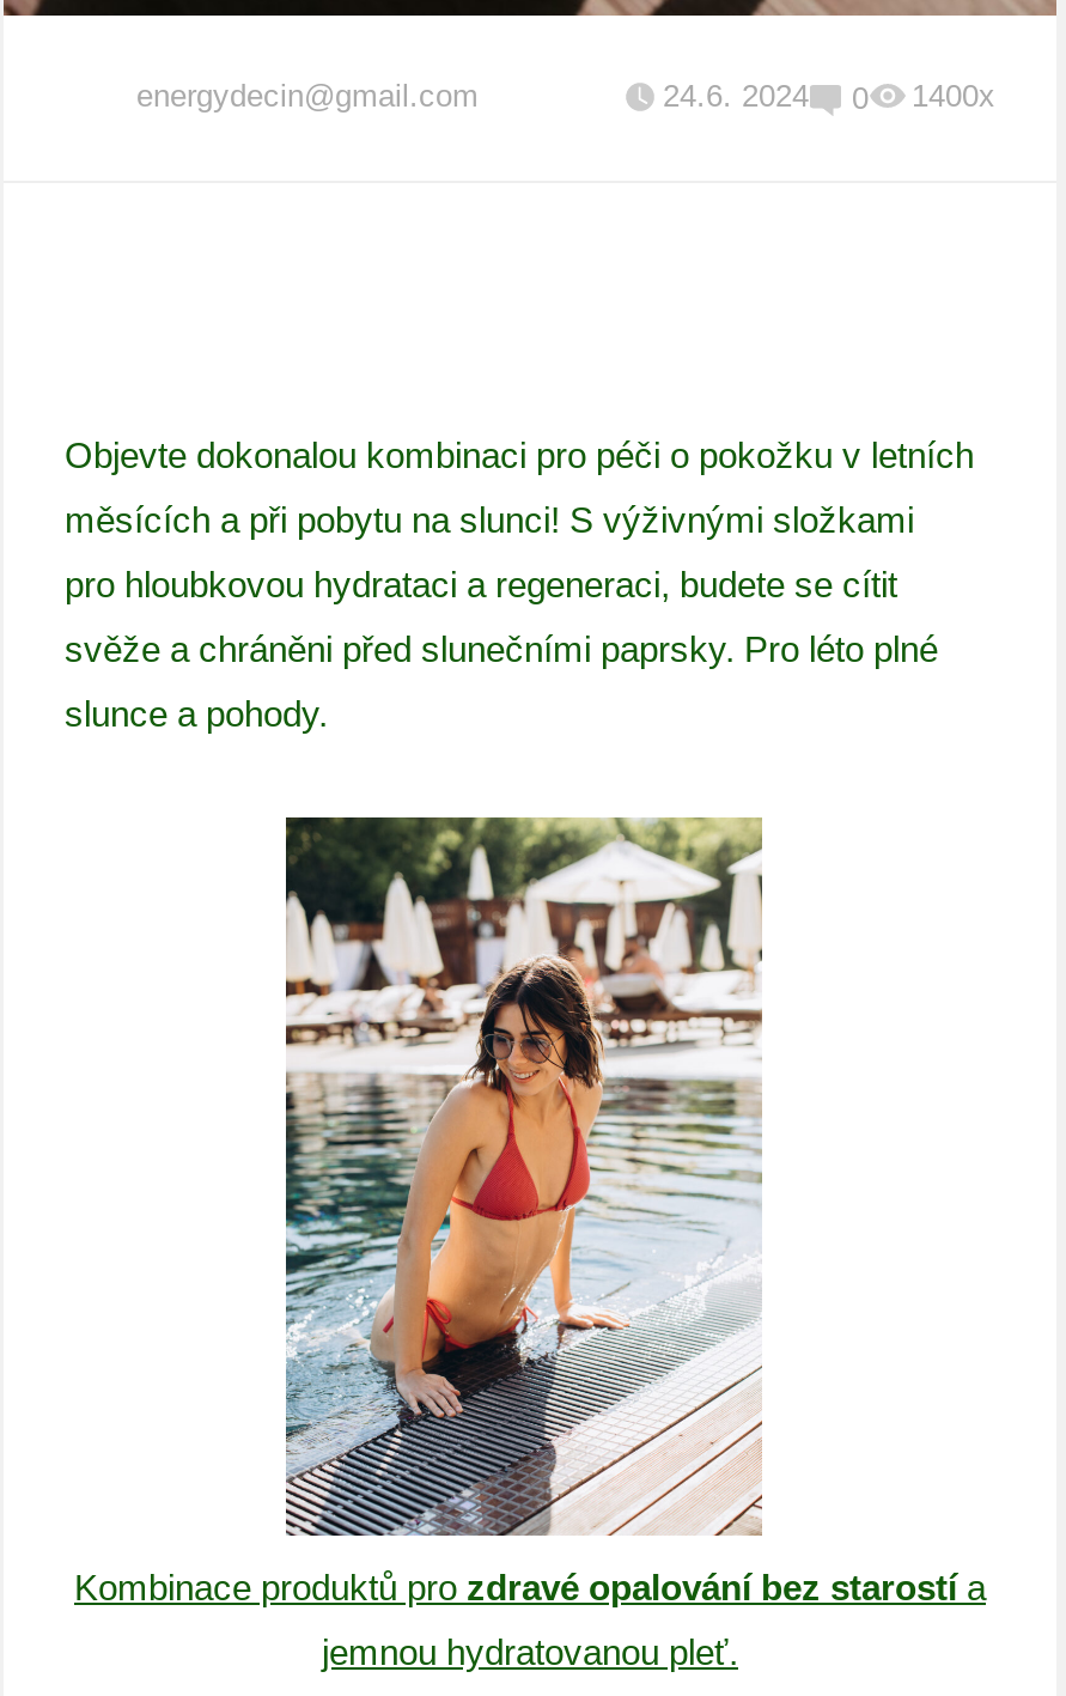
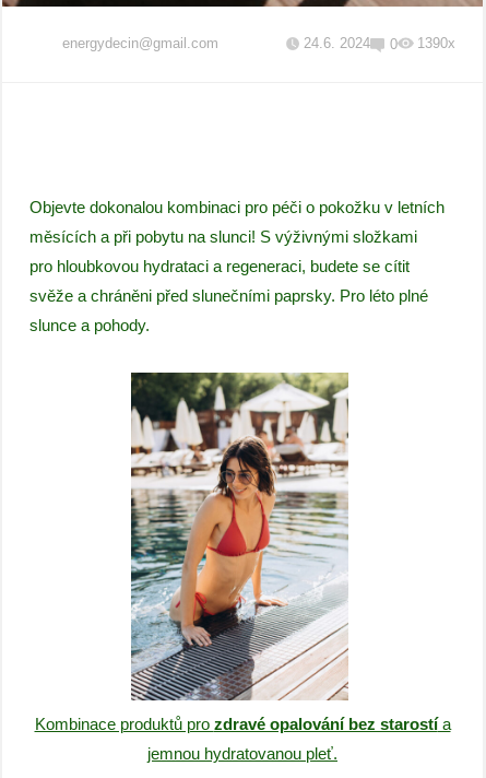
- 24.6. 2024 0 1400x
+ 24.6. 2024 0 1390x
